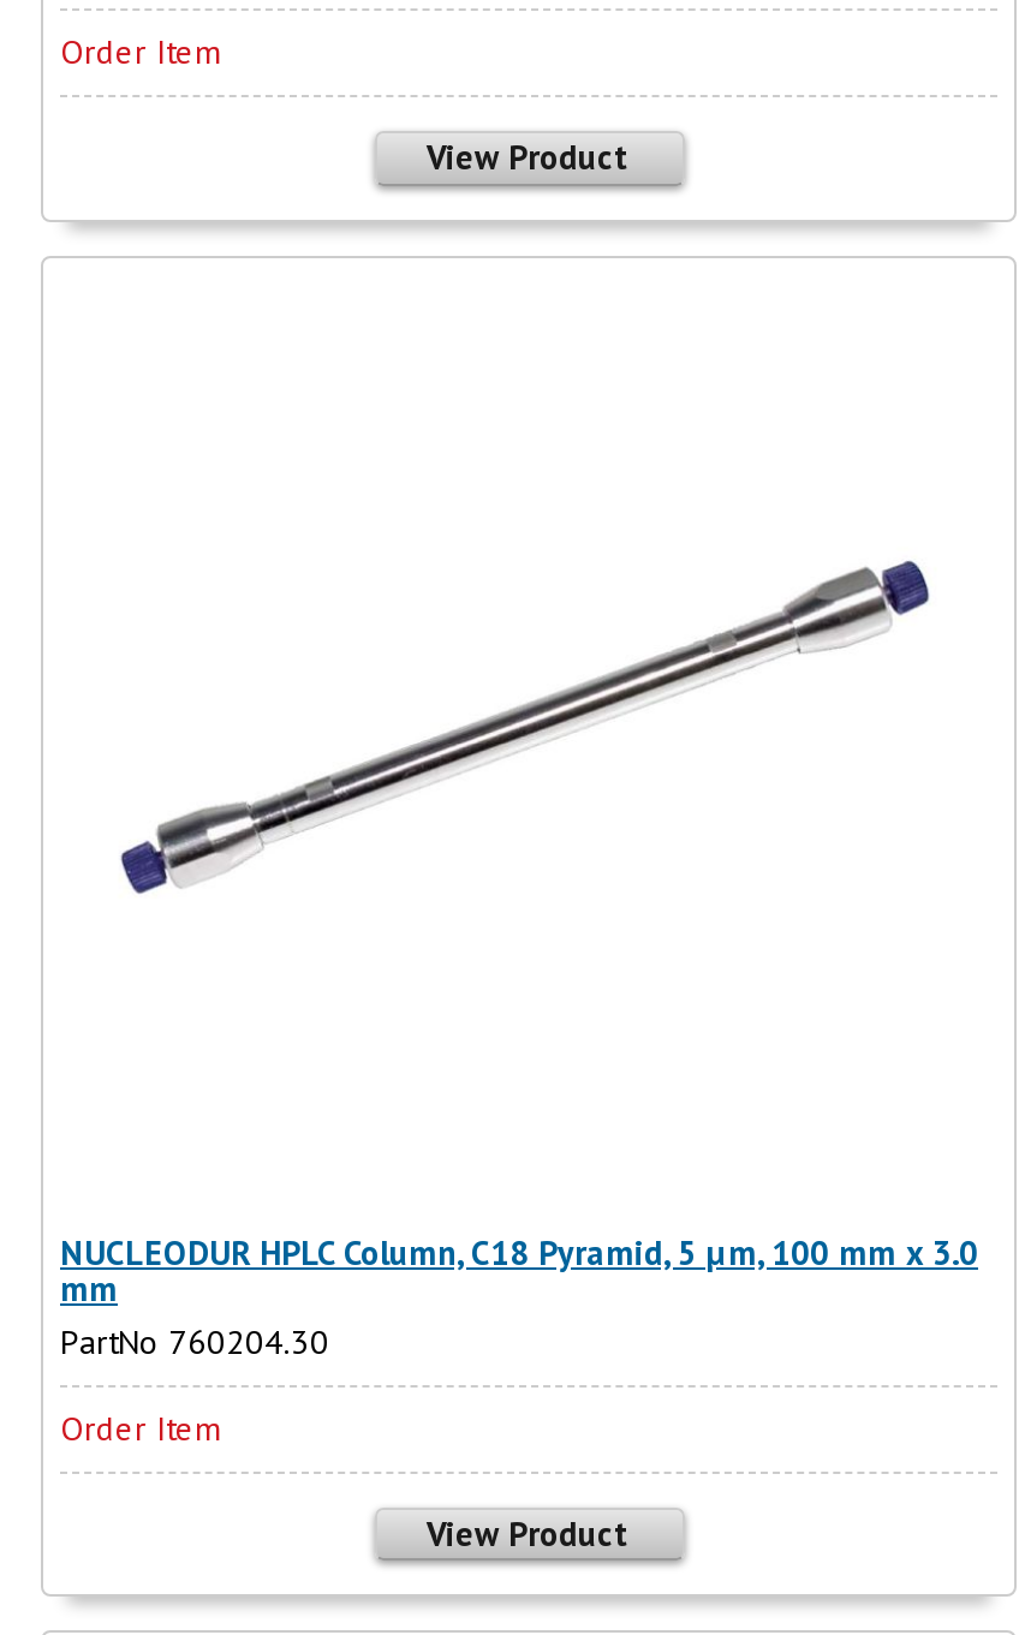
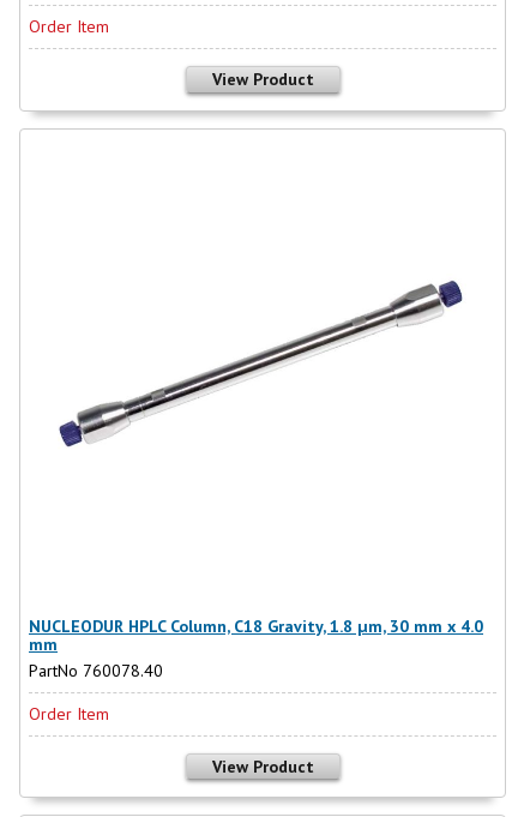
- NUCLEODUR HPLC Column, C18 Pyramid, 5 µm, 100 mm x 3.0
+ NUCLEODUR HPLC Column, C18 Gravity, 1.8 µm, 30 mm x 4.0

- PartNo 760204.30
+ PartNo 760078.40
